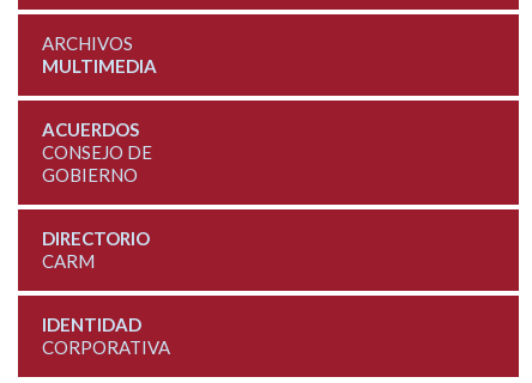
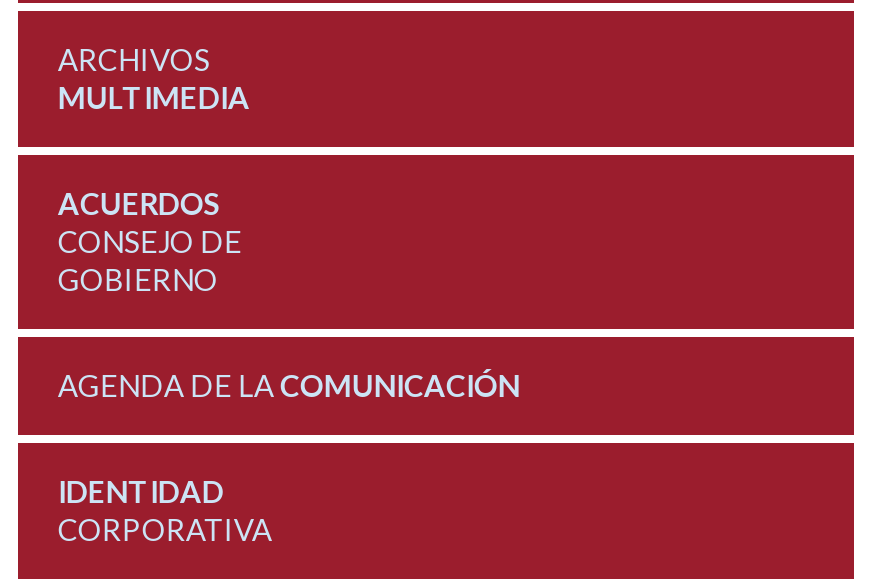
- DIRECTORIO
- CARM
+ AGENDA DE LA COMUNICACIÓN
